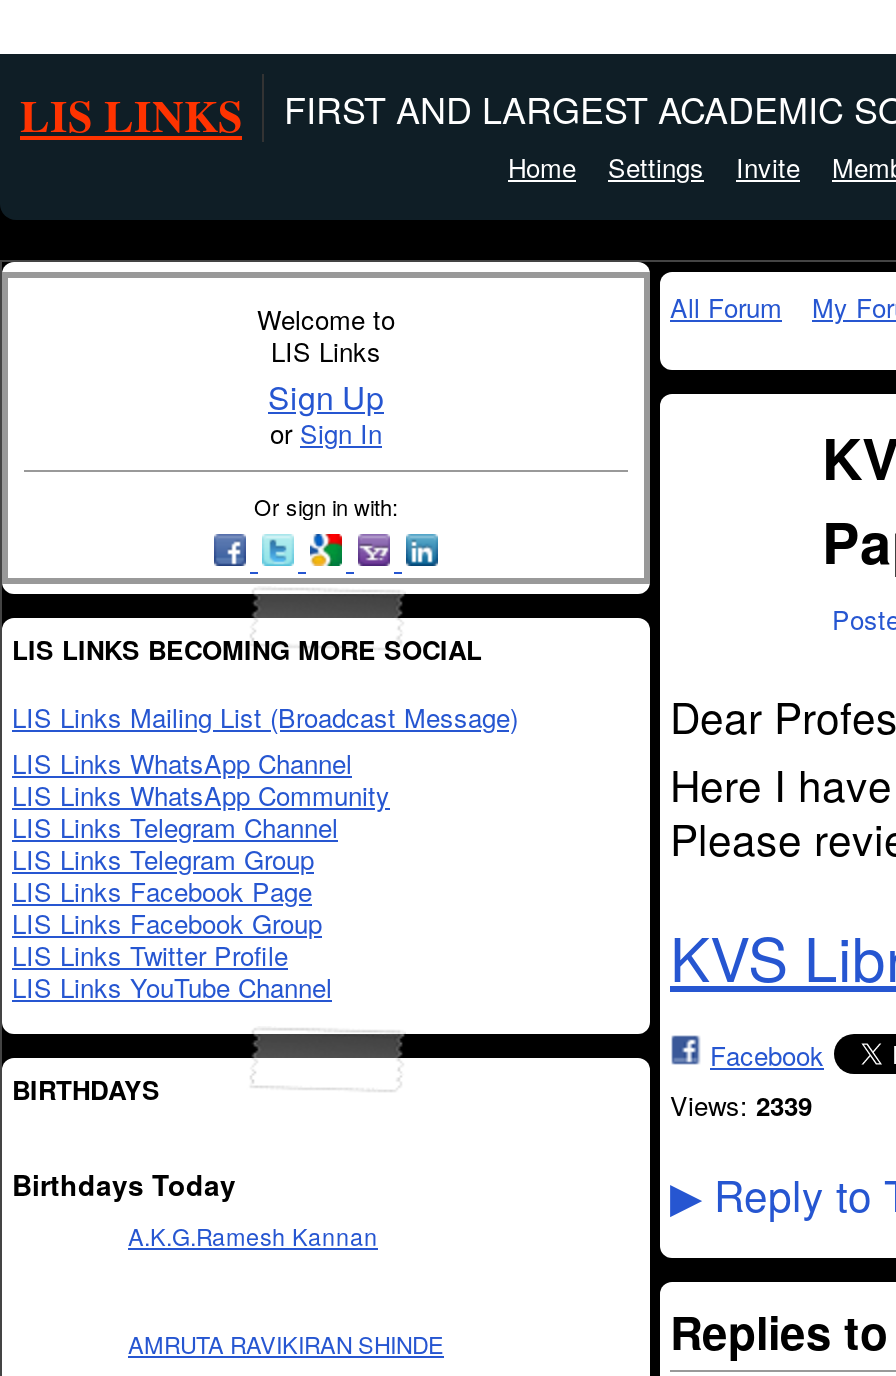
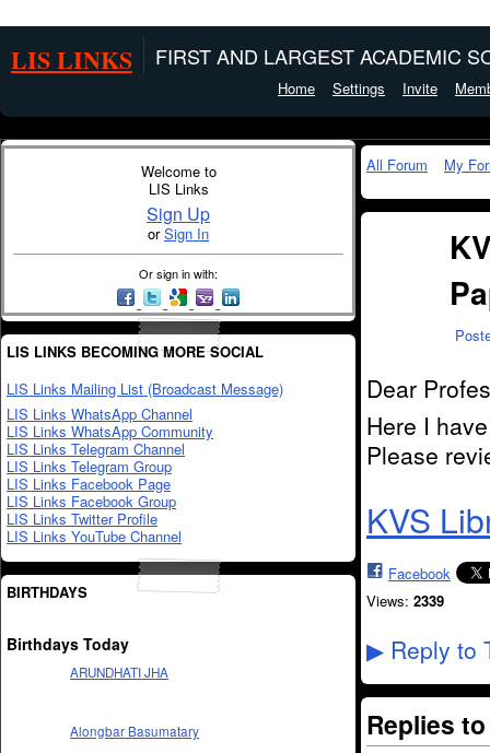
- A.K.G.Ramesh Kannan
+ ARUNDHATI JHA

- AMRUTA RAVIKIRAN SHINDE
+ Alongbar Basumatary
